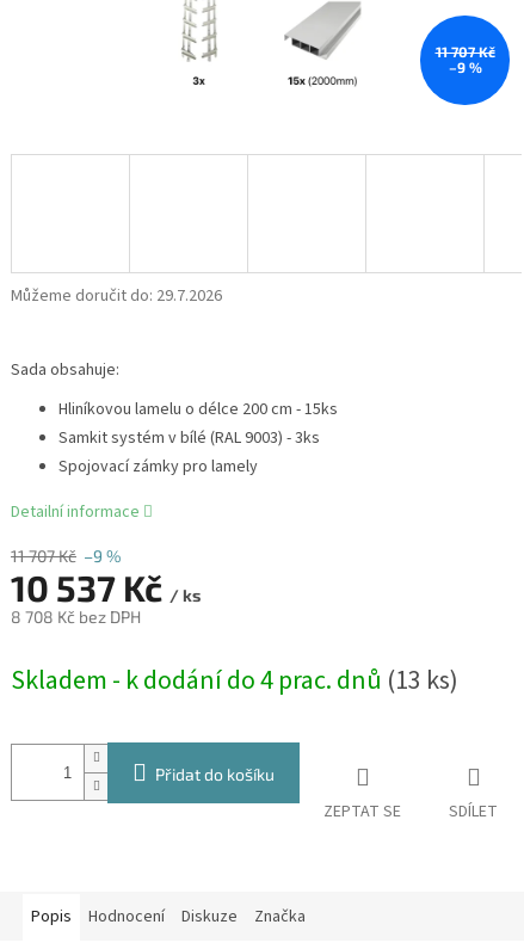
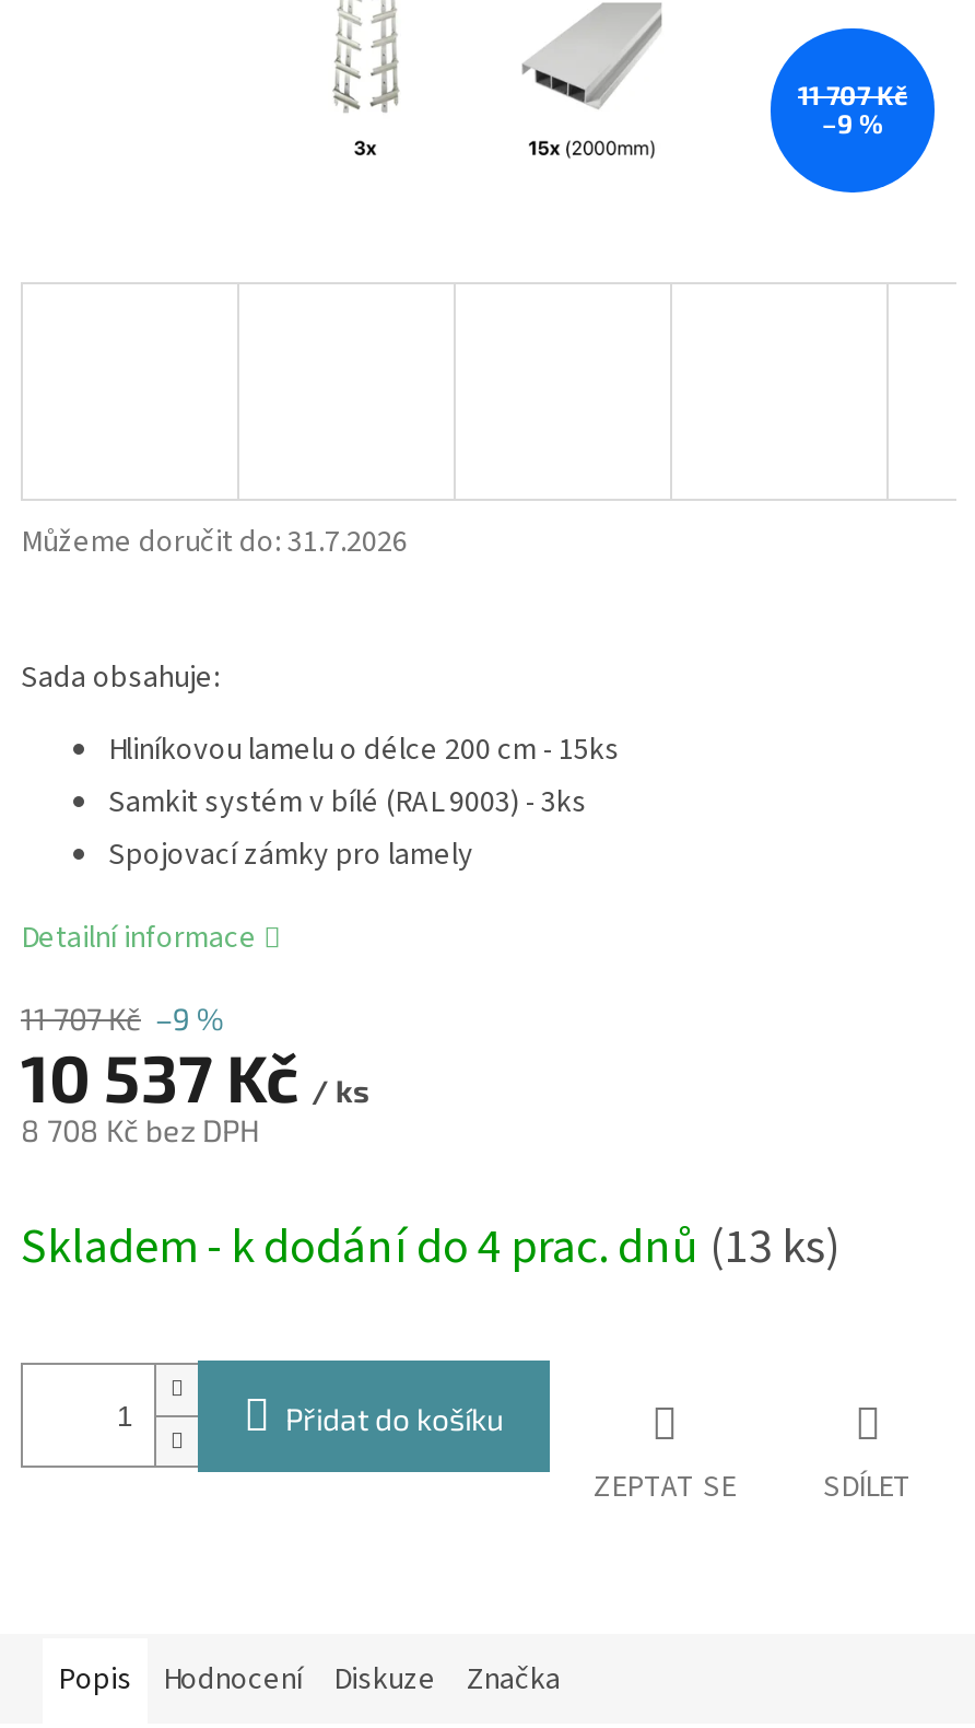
- Můžeme doručit do: 29.7.2026
+ Můžeme doručit do: 31.7.2026
